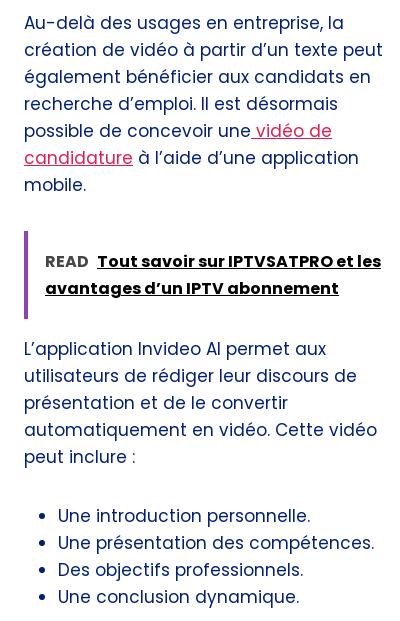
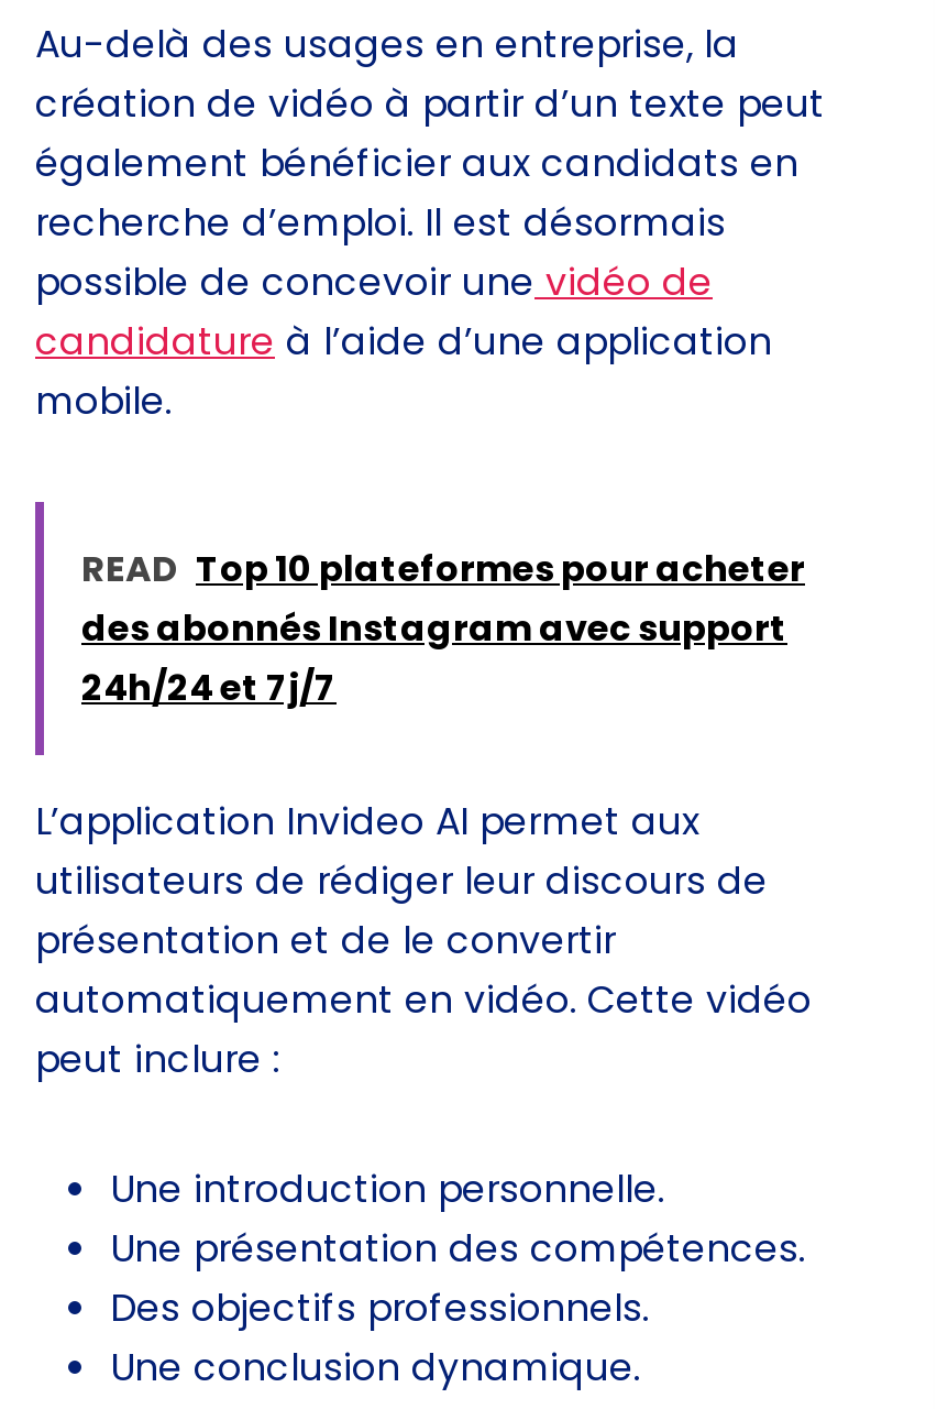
- READ Tout savoir sur IPTVSATPRO et les
- avantages d’un IPTV abonnement
+ READ Top 10 plateformes pour acheter
+ des abonnés Instagram avec support
+ 24h/24 et 7j/7
